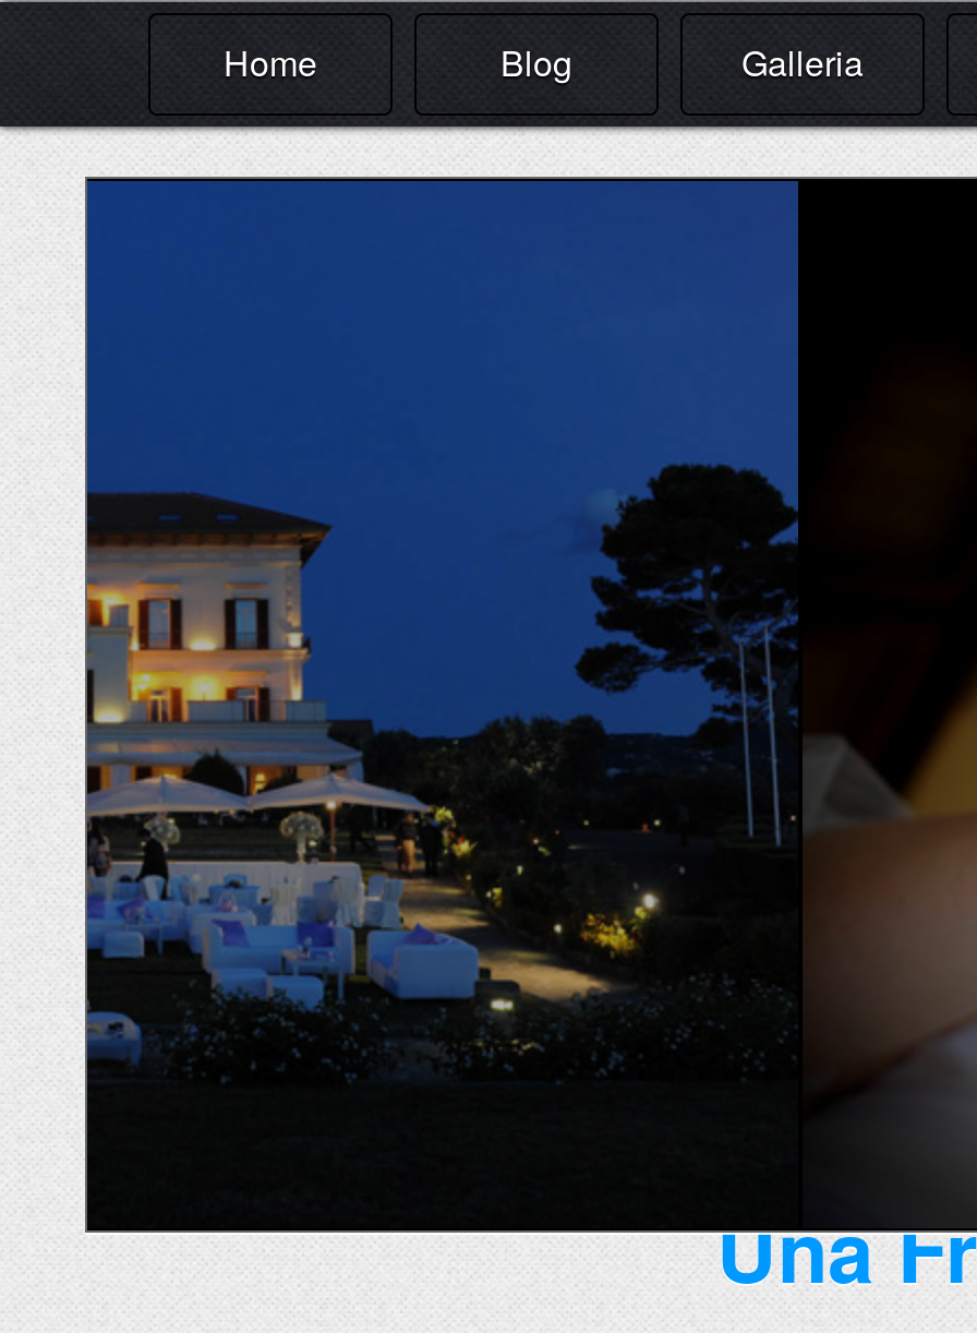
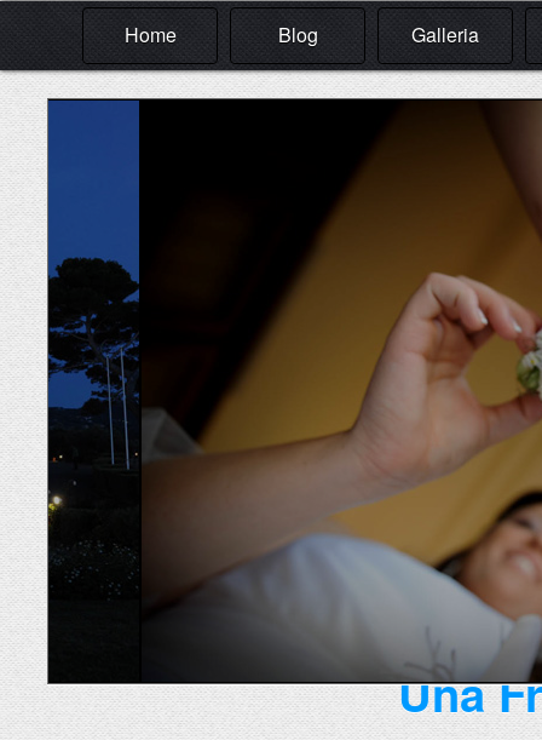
- [image]
+ [image]
